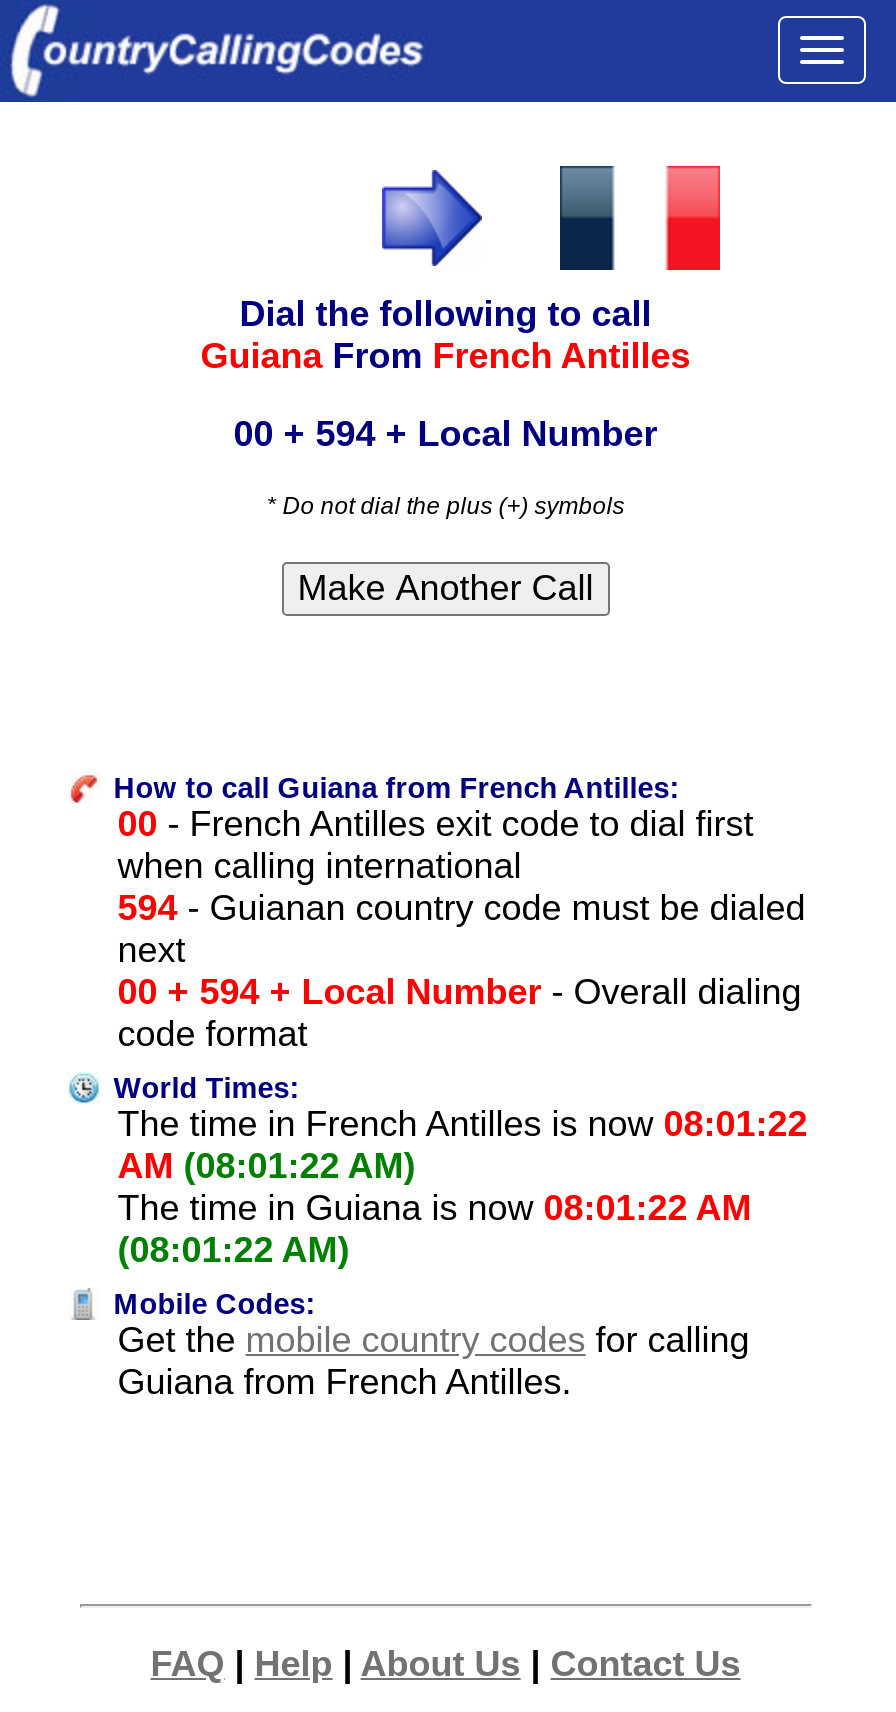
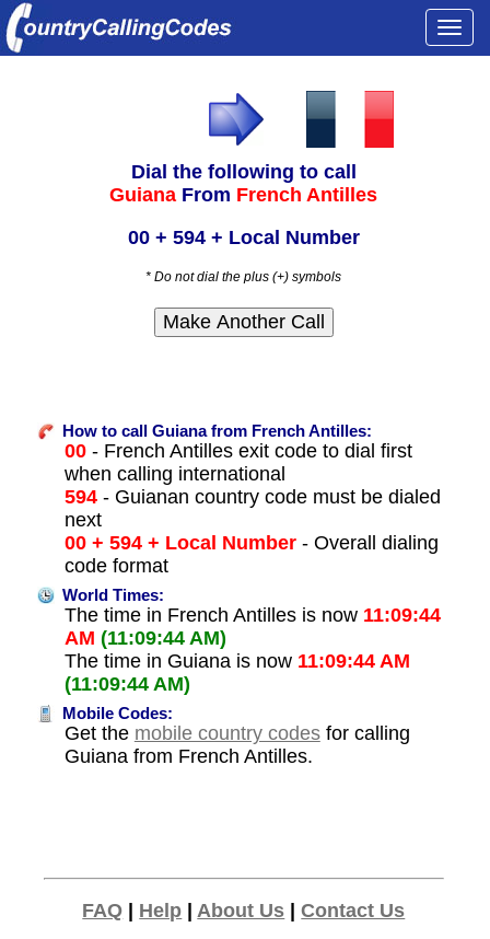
- The time in French Antilles is now 08:01:22
+ The time in French Antilles is now 11:09:44

- AM (08:01:22 AM)
+ AM (11:09:44 AM)

- The time in Guiana is now 08:01:22 AM
+ The time in Guiana is now 11:09:44 AM

- (08:01:22 AM)
+ (11:09:44 AM)
